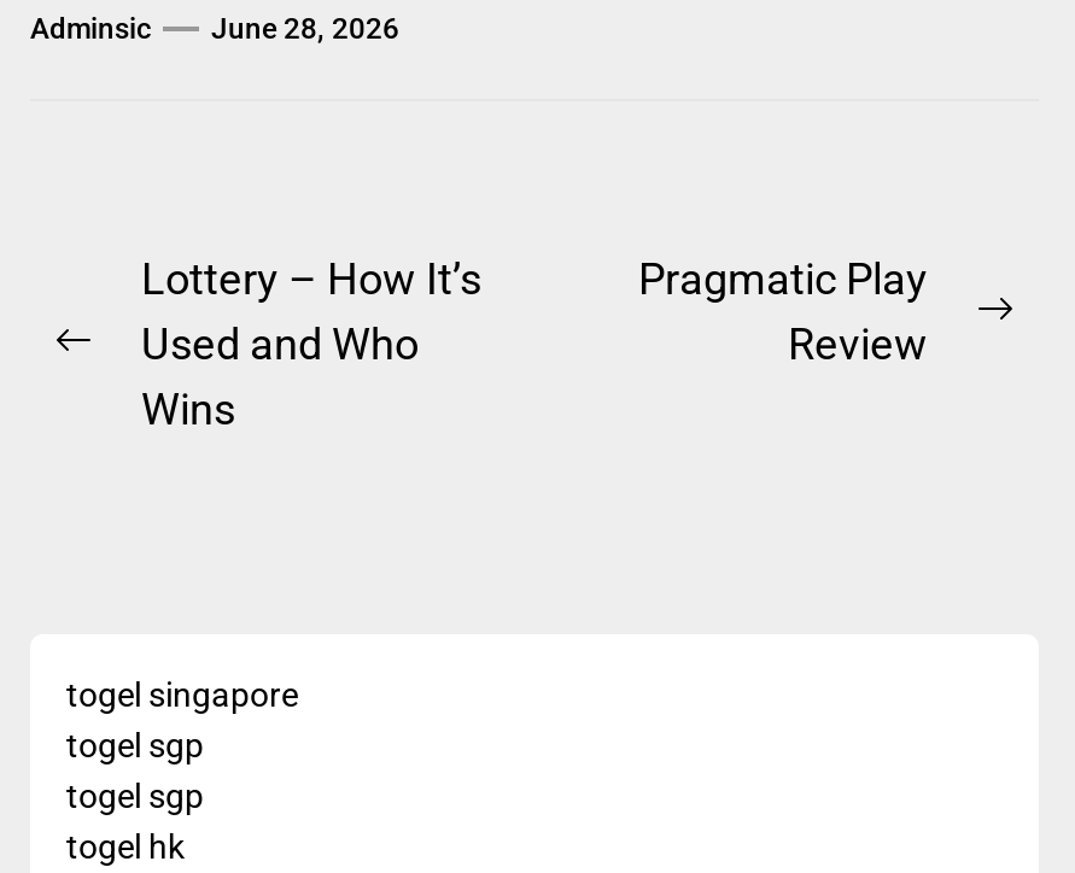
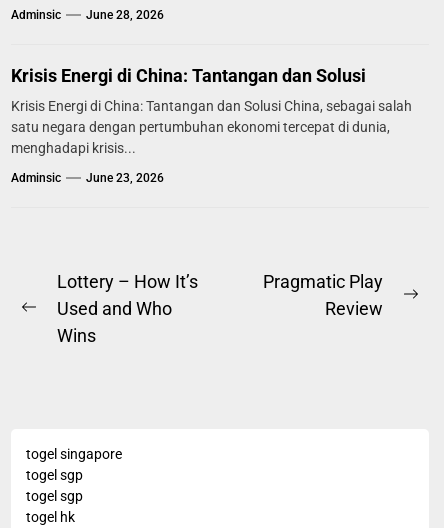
+ Krisis Energi di China: Tantangan dan Solusi
+ Krisis Energi di China: Tantangan dan Solusi China, sebagai salah
+ satu negara dengan pertumbuhan ekonomi tercepat di dunia,
+ menghadapi krisis...
+ Adminsic
+ June 23, 2026
